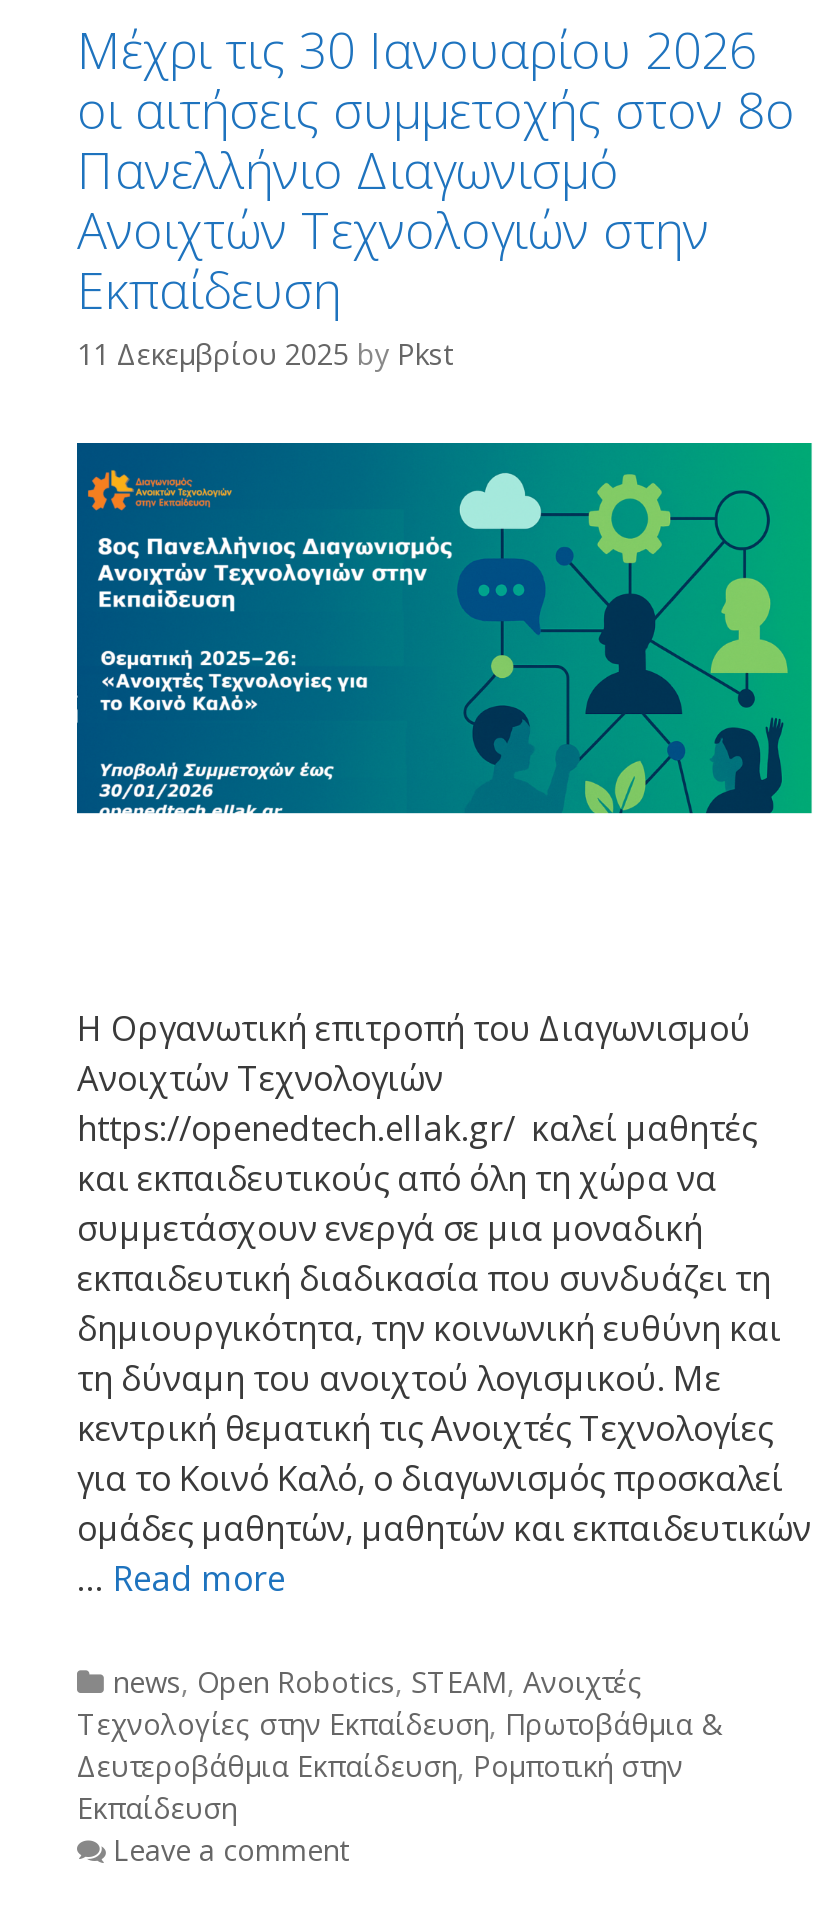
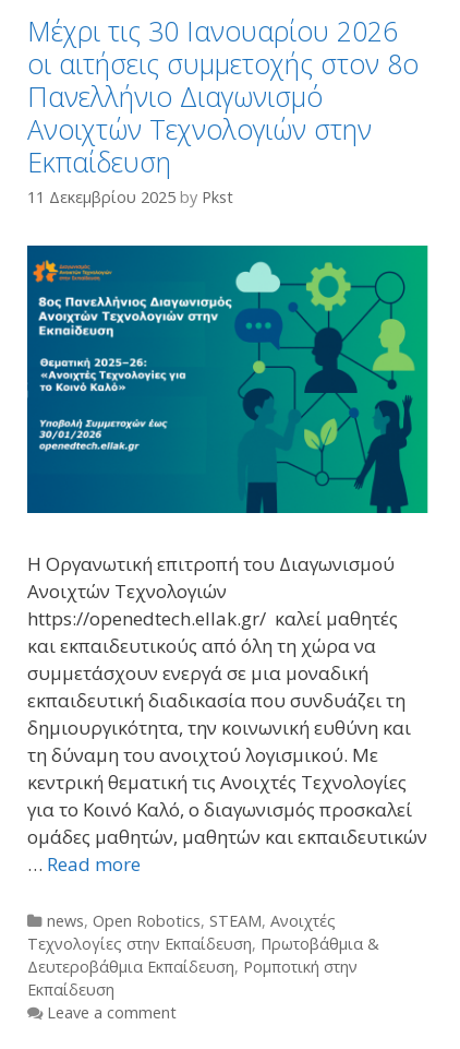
+ [image]
